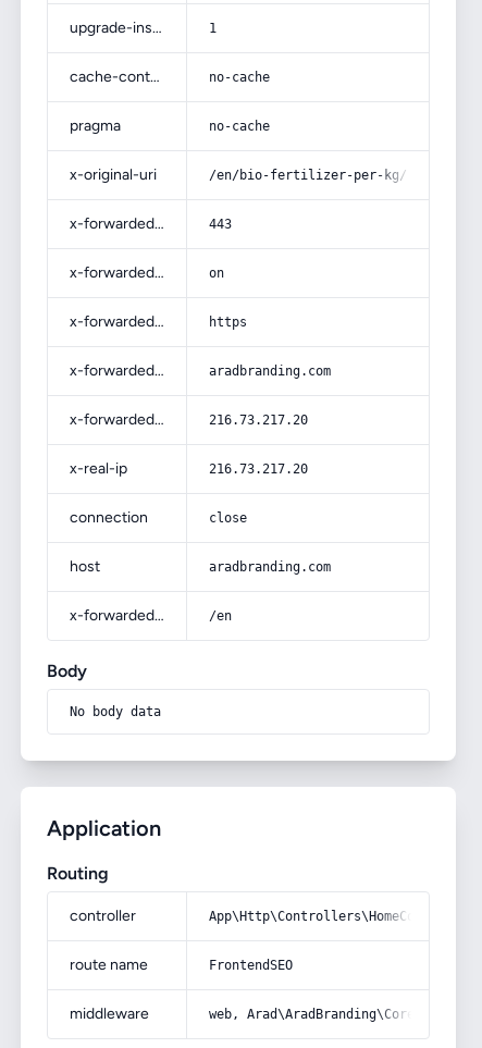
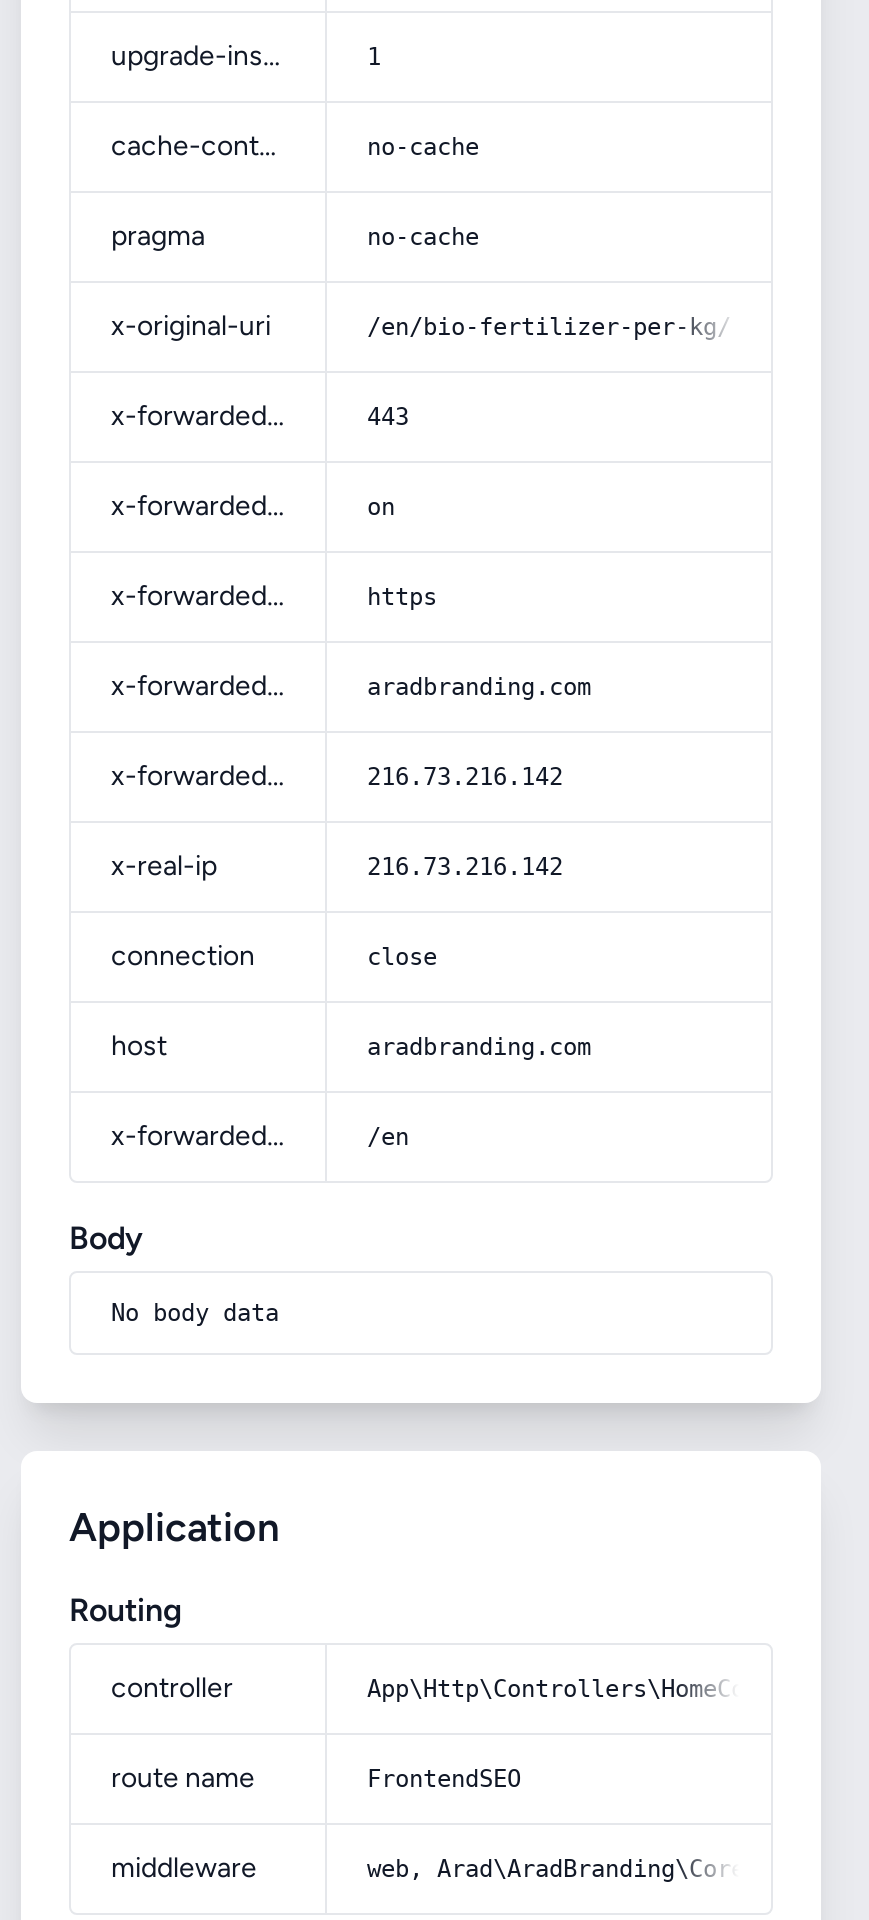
- 216.73.217.20
+ 216.73.216.142

- 216.73.217.20
+ 216.73.216.142
